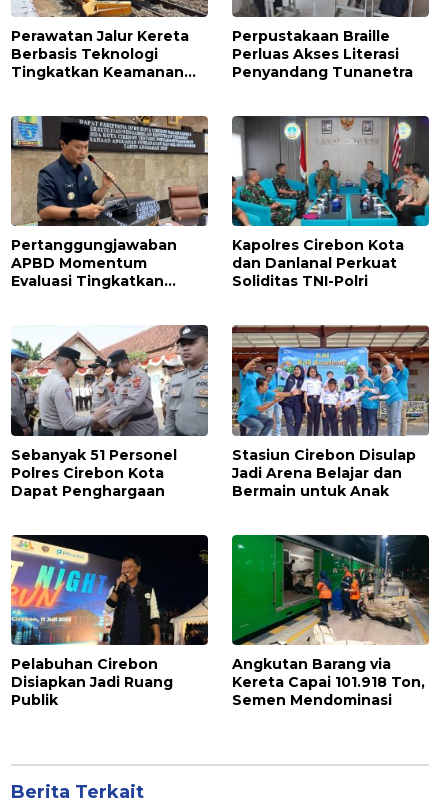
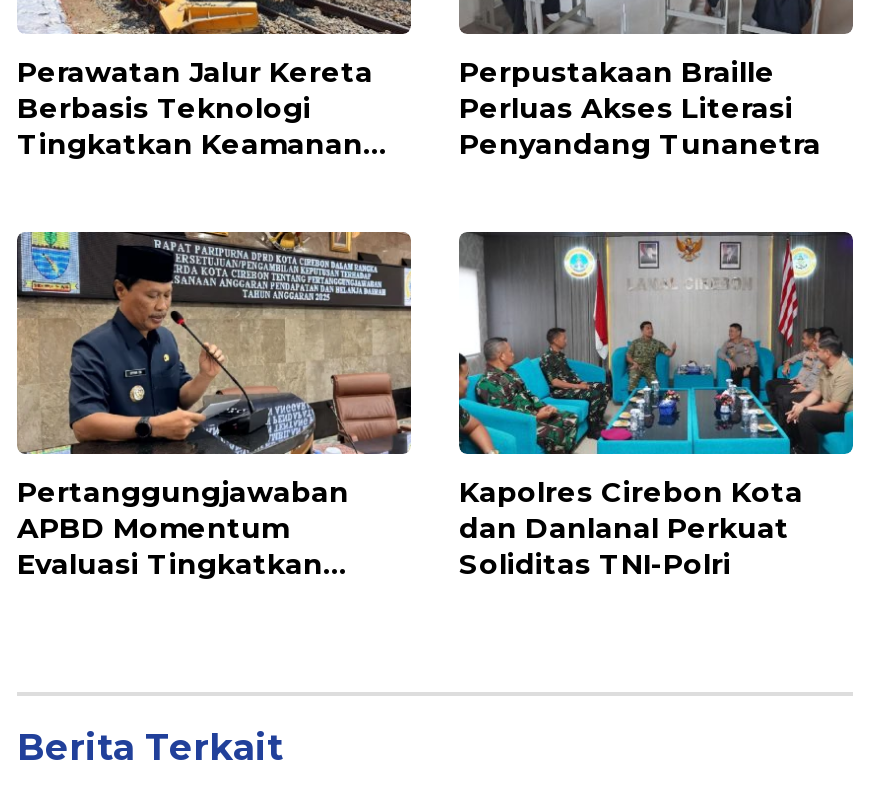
- [image]
- Sebanyak 51 Personel
- Polres Cirebon Kota
- Dapat Penghargaan

- [image]
- Stasiun Cirebon Disulap
- Jadi Arena Belajar dan
- Bermain untuk Anak

- [image]
- Pelabuhan Cirebon
- Disiapkan Jadi Ruang
- Publik

- [image]
- Angkutan Barang via
- Kereta Capai 101.918 Ton,
- Semen Mendominasi
